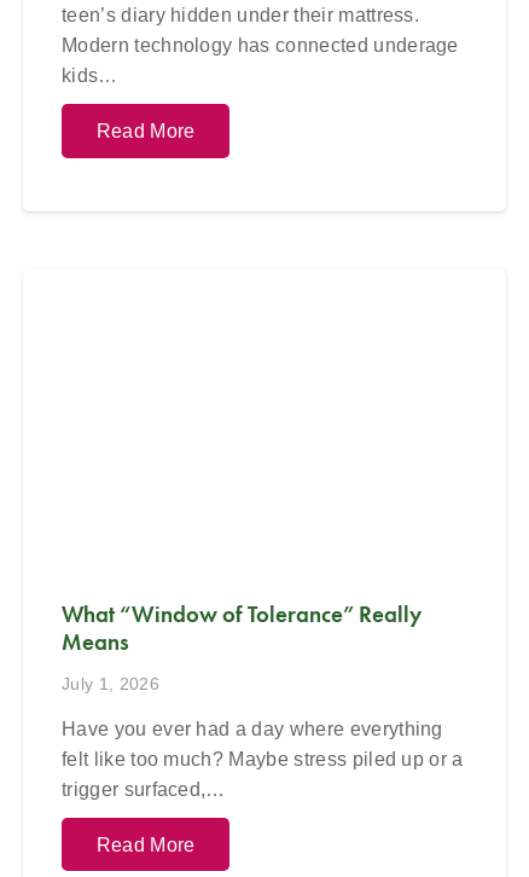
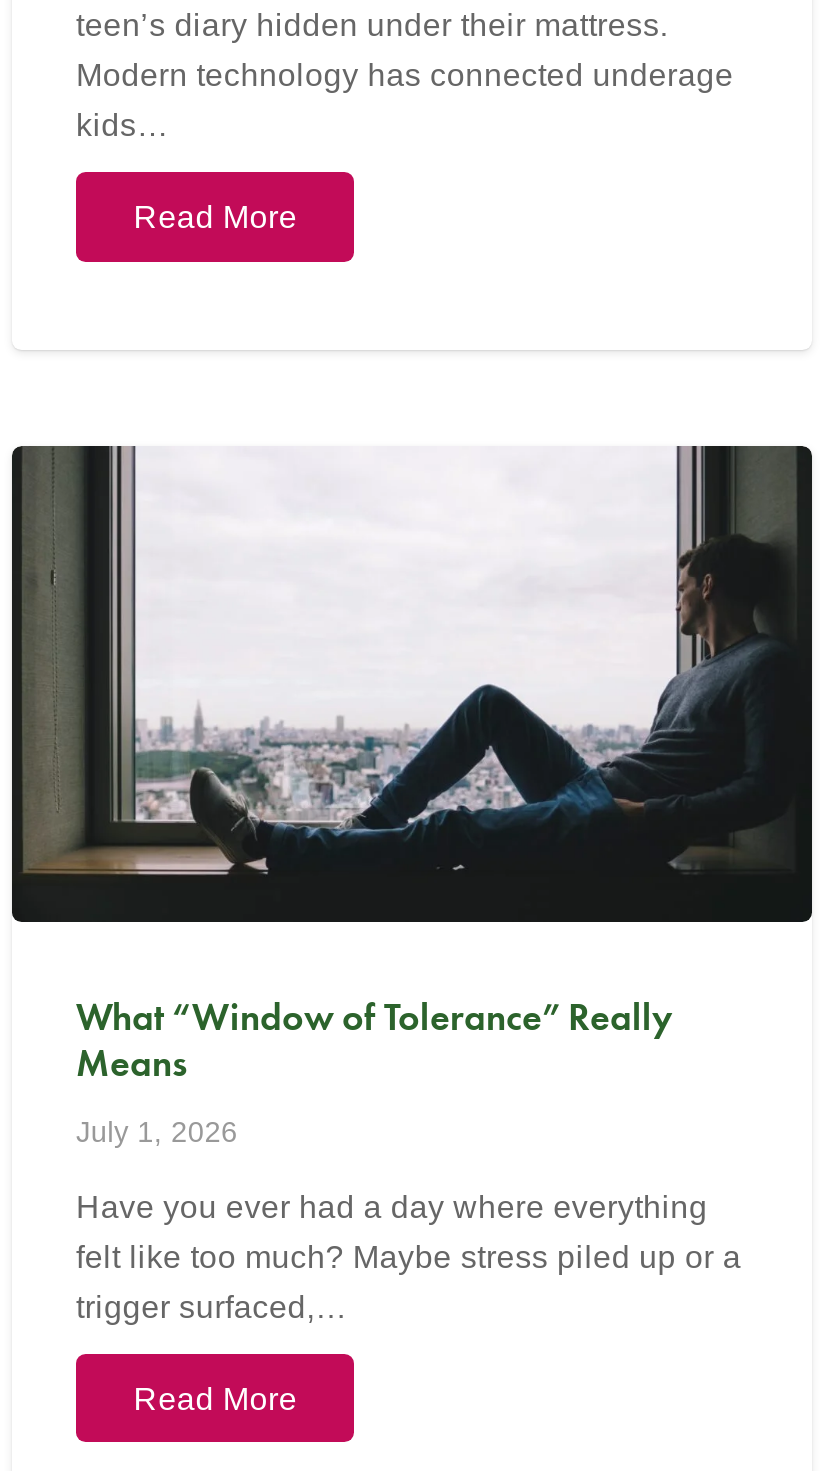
+ [image]
